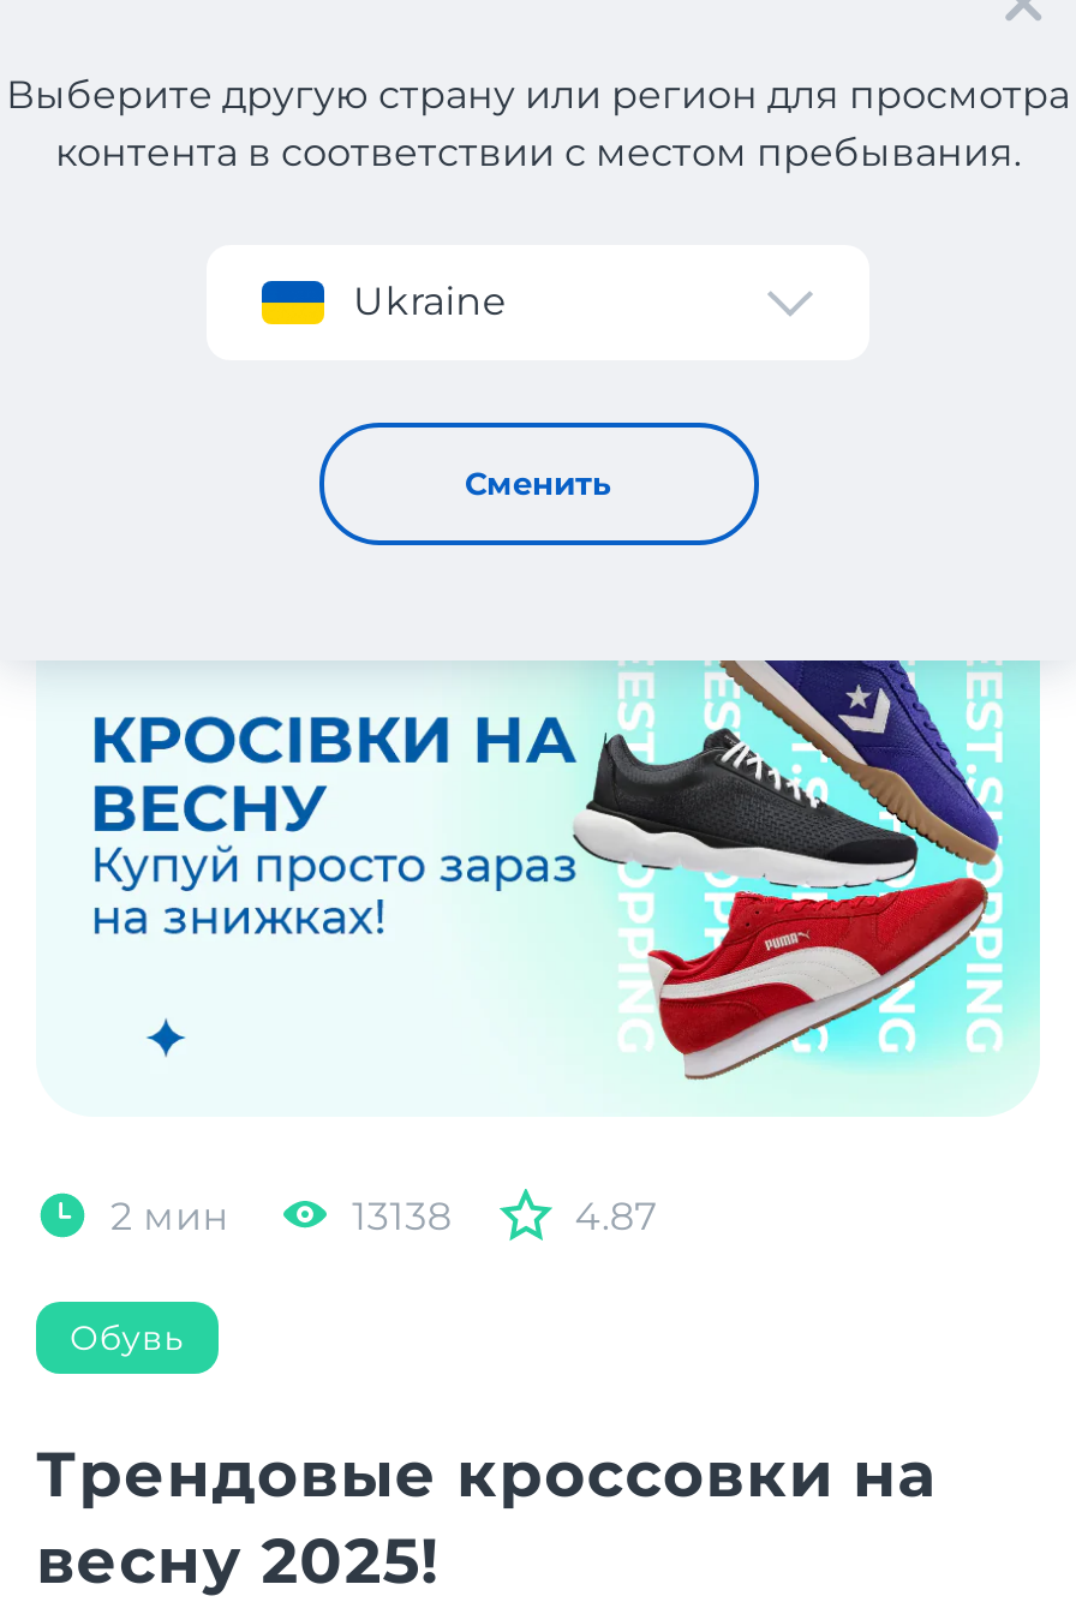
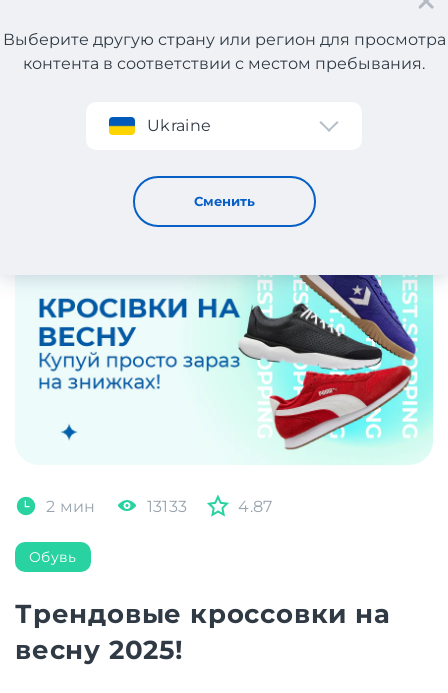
- 13138
+ 13133
